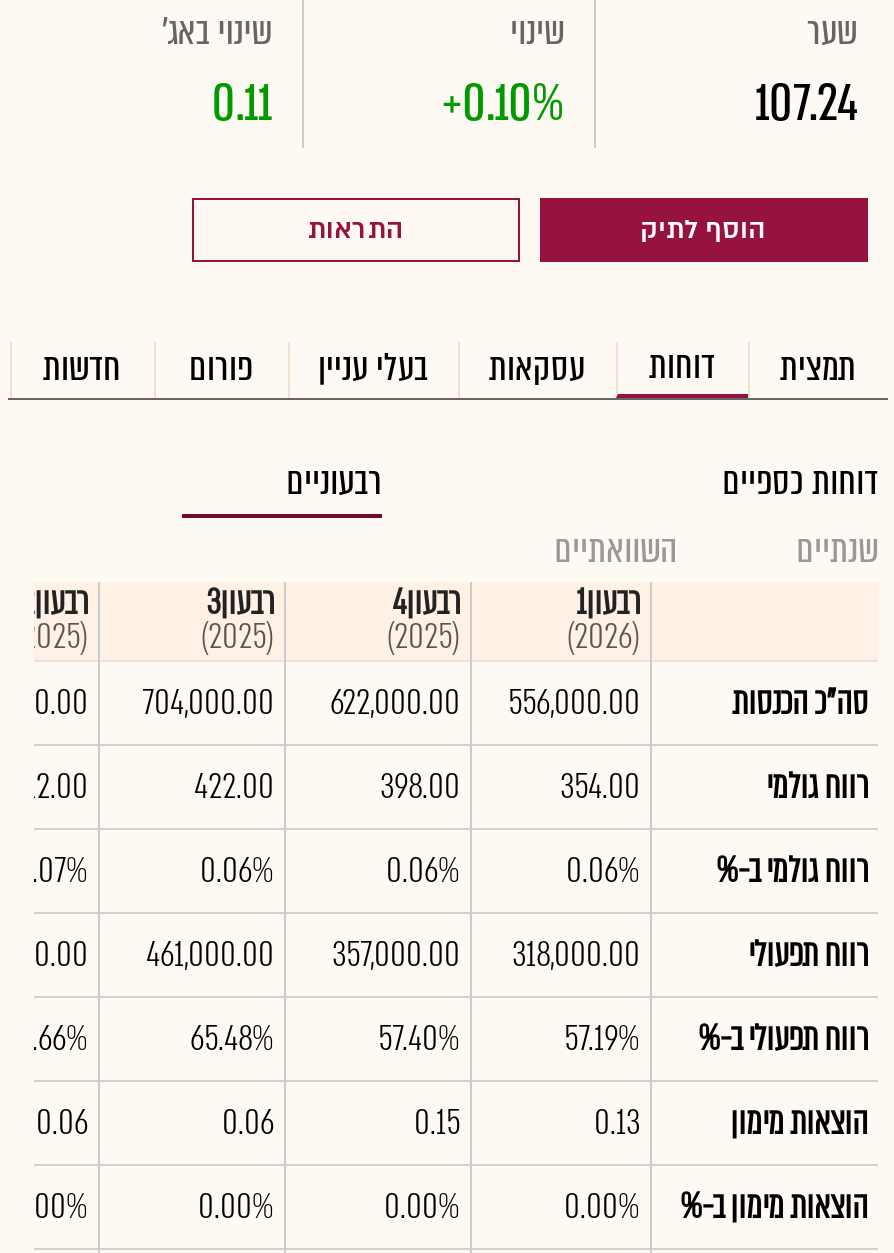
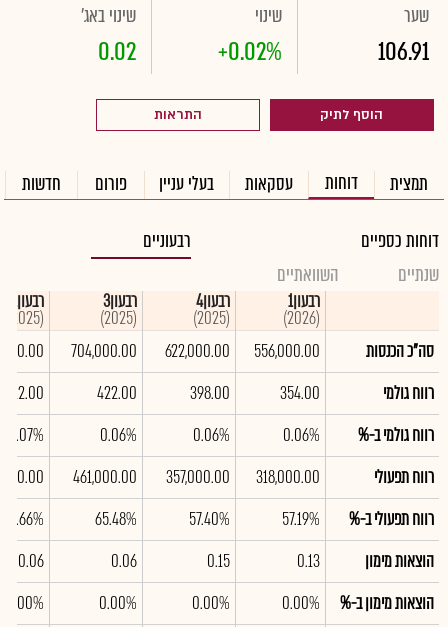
- 0.11
+ 0.02

- +0.10%
+ +0.02%

- 107.24
+ 106.91
